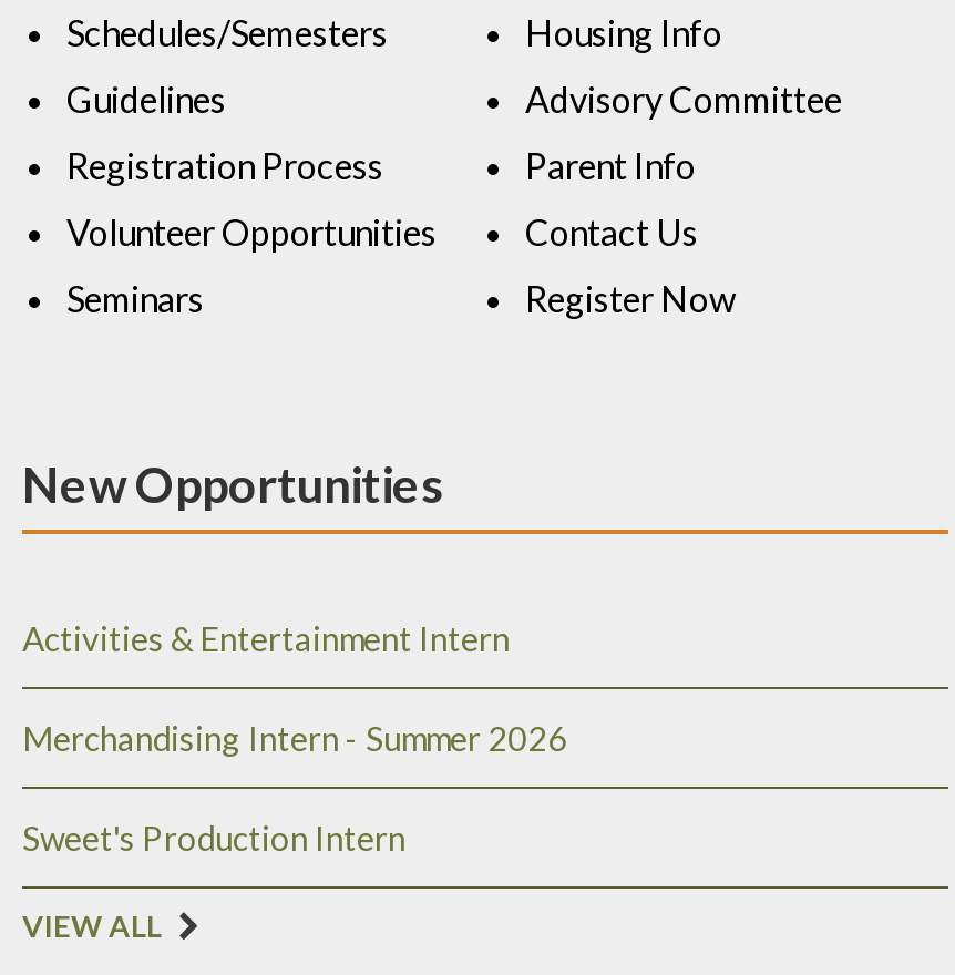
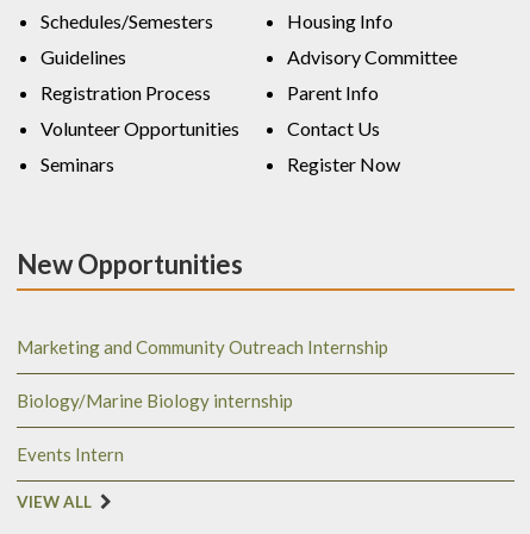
- Activities & Entertainment Intern
+ Marketing and Community Outreach Internship

- Merchandising Intern - Summer 2026
+ Biology/Marine Biology internship

- Sweet's Production Intern
+ Events Intern
